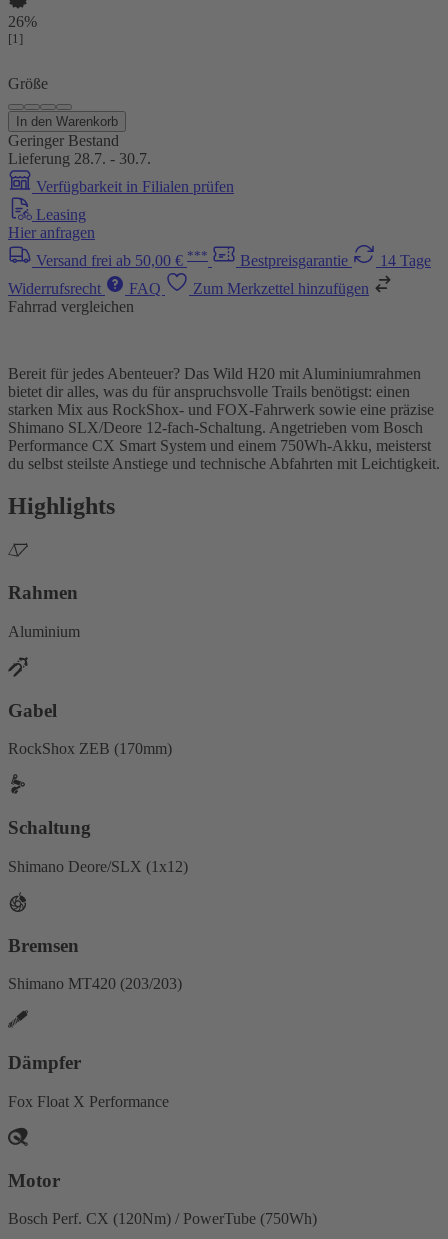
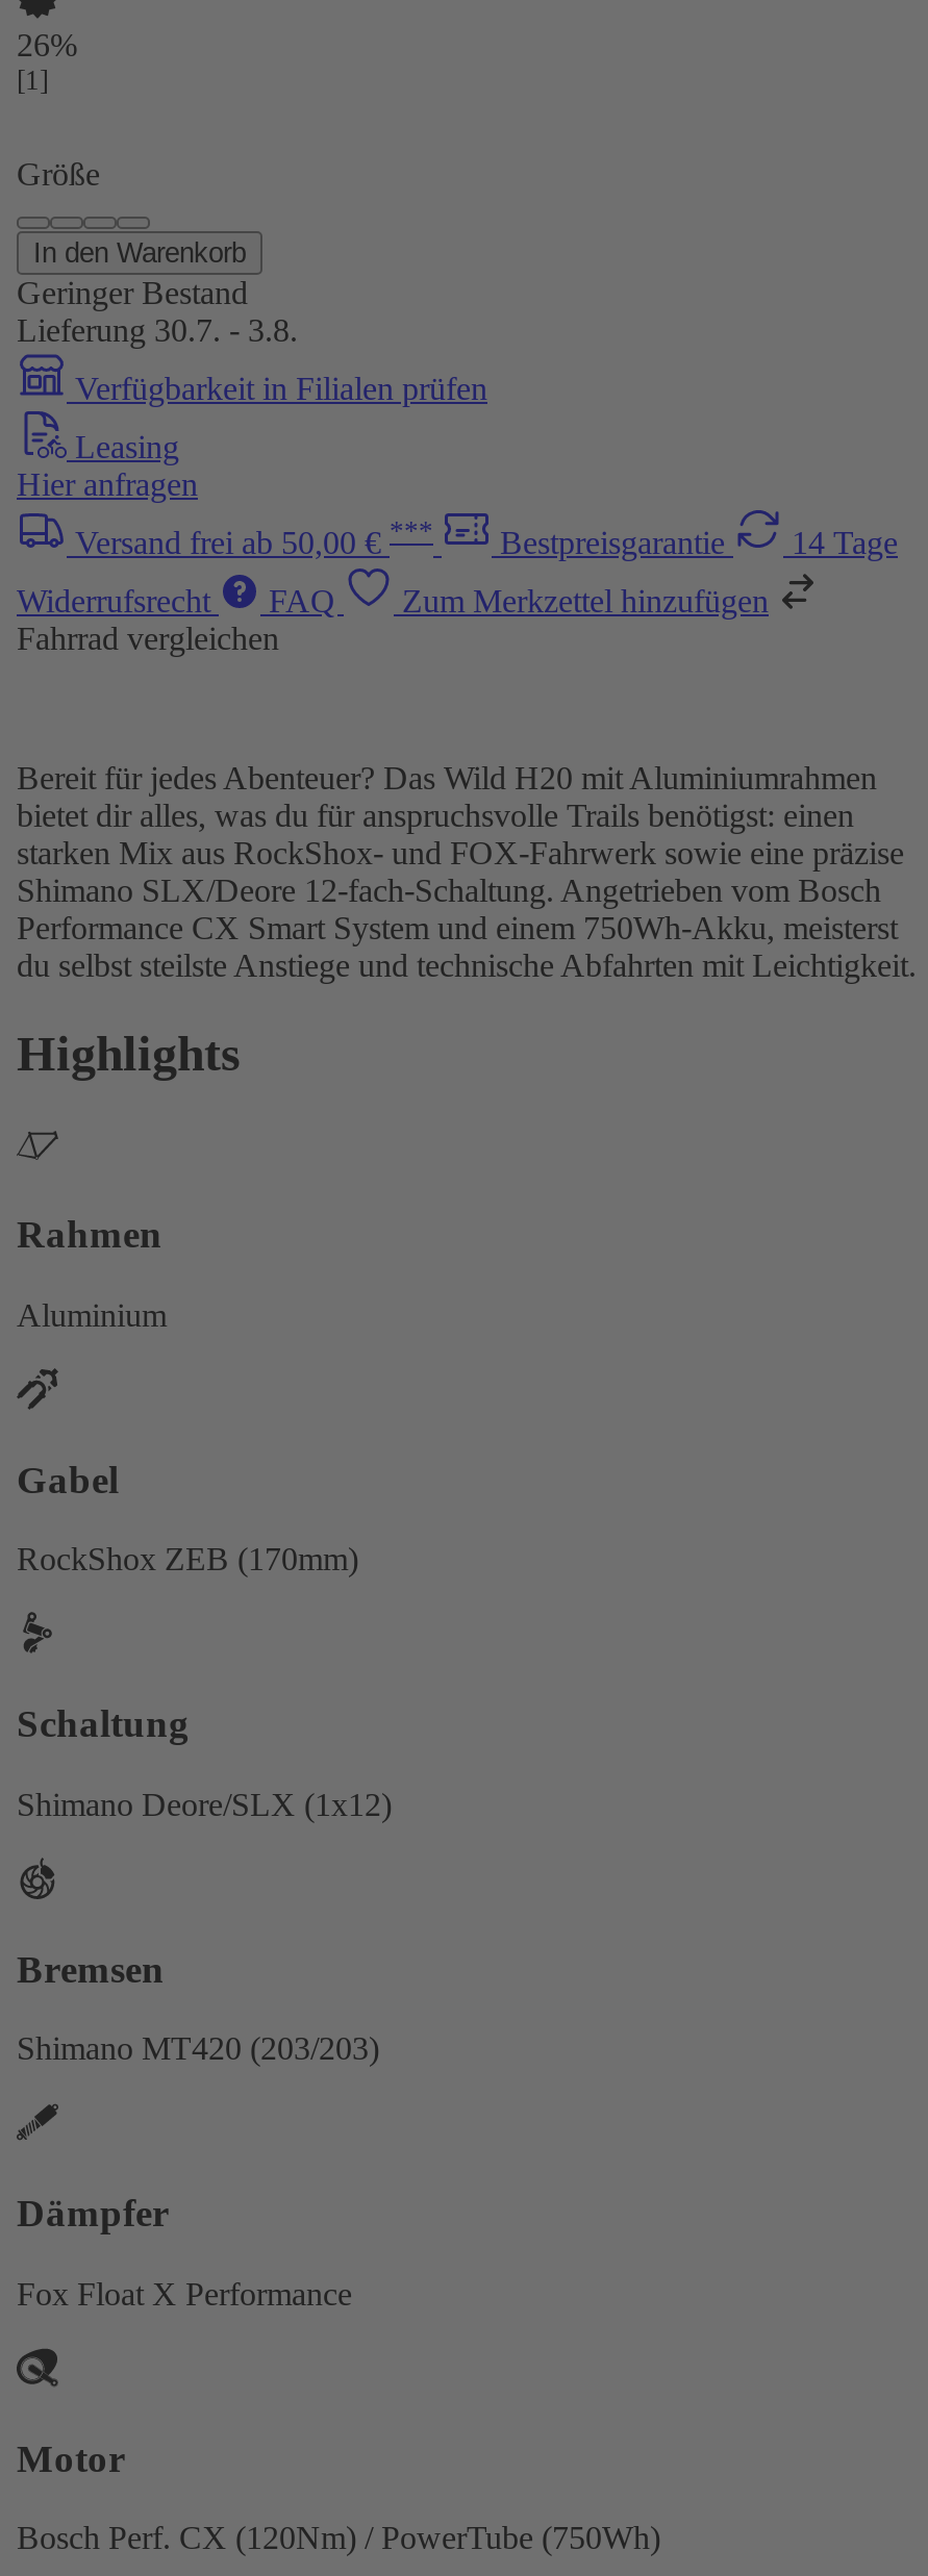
- Lieferung 28.7. - 30.7.
+ Lieferung 30.7. - 3.8.
